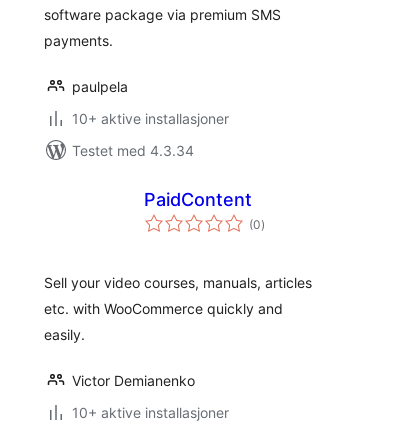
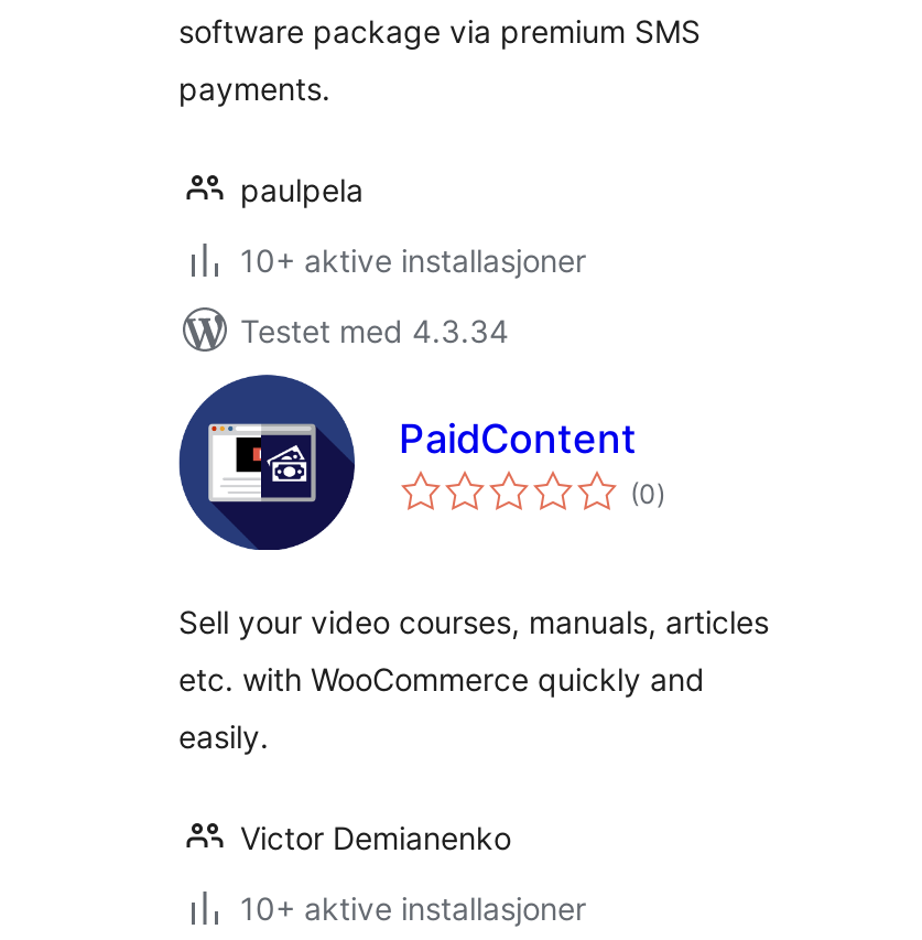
+ [image]
